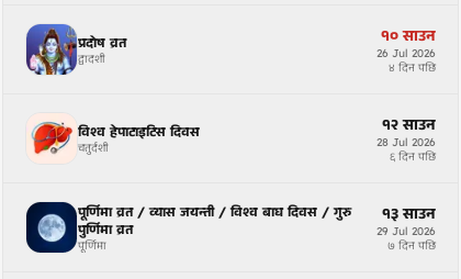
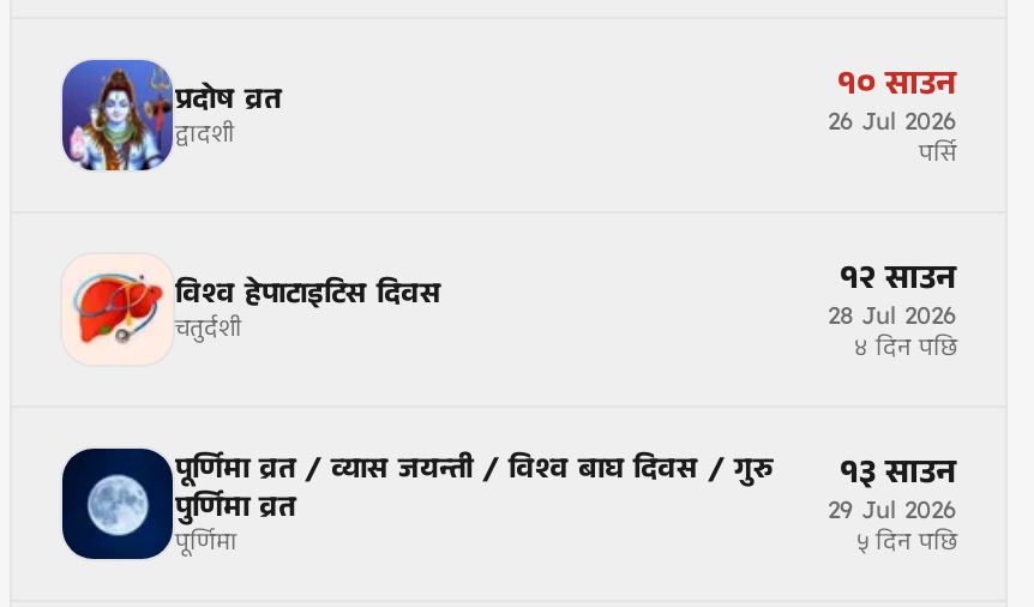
- ४ दिन पछि
+ पर्सि

- ६ दिन पछि
+ ४ दिन पछि

- ७ दिन पछि
+ ५ दिन पछि
